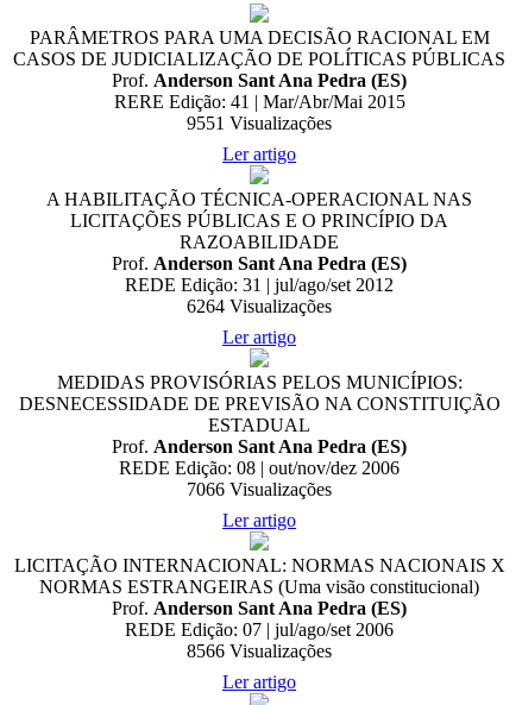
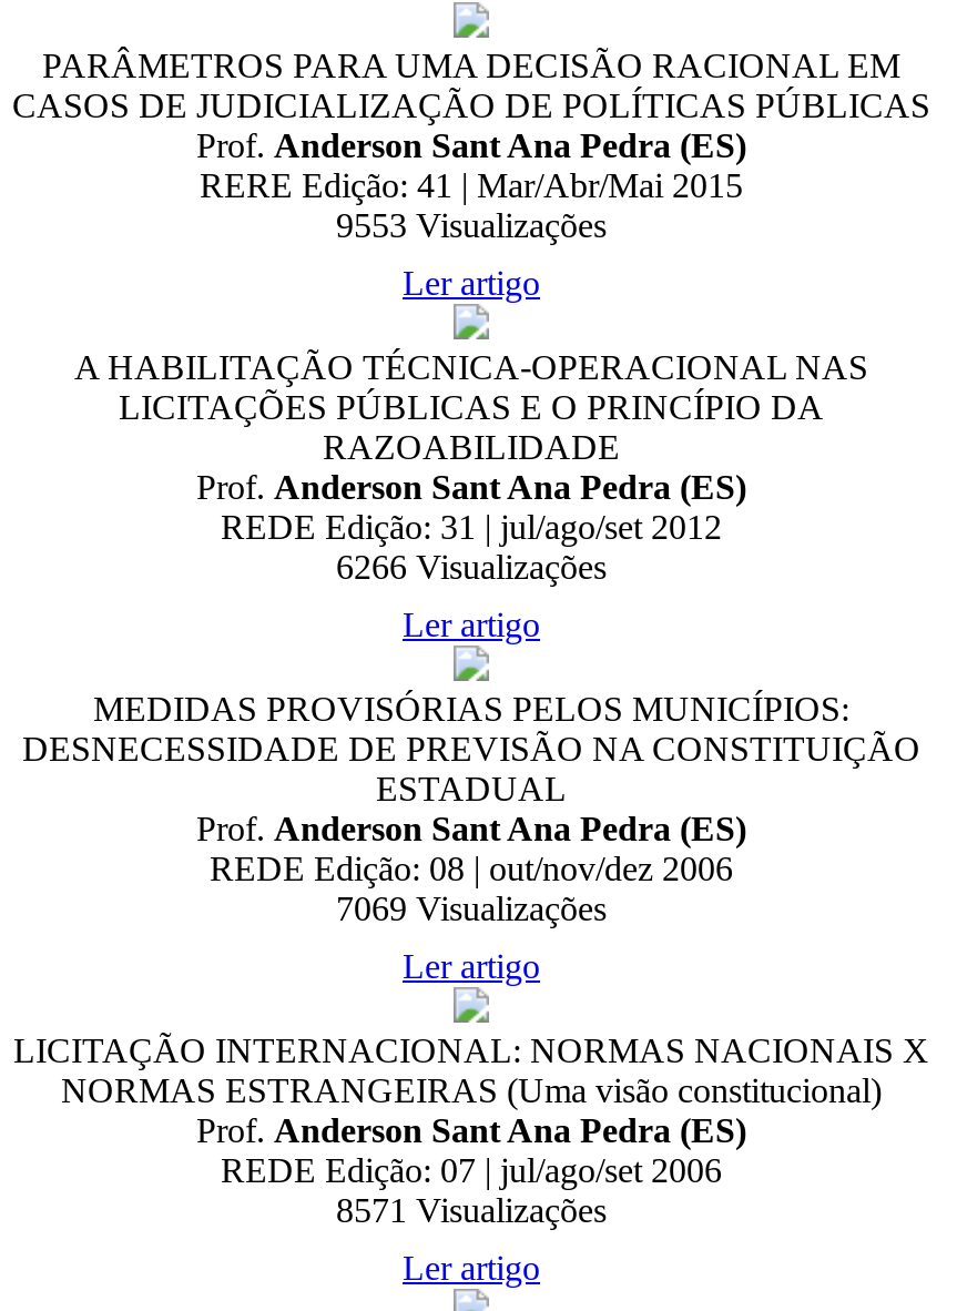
- 9551 Visualizações
+ 9553 Visualizações

- 6264 Visualizações
+ 6266 Visualizações

- 7066 Visualizações
+ 7069 Visualizações

- 8566 Visualizações
+ 8571 Visualizações
